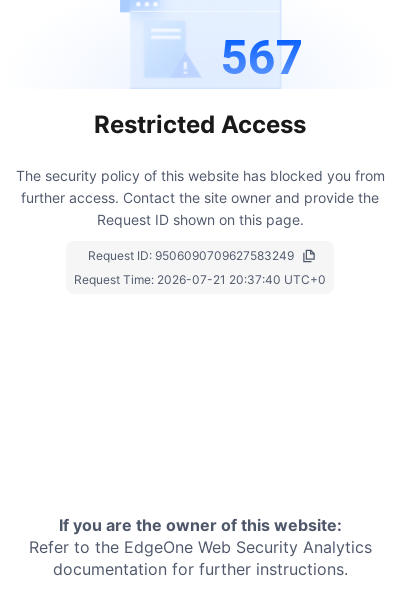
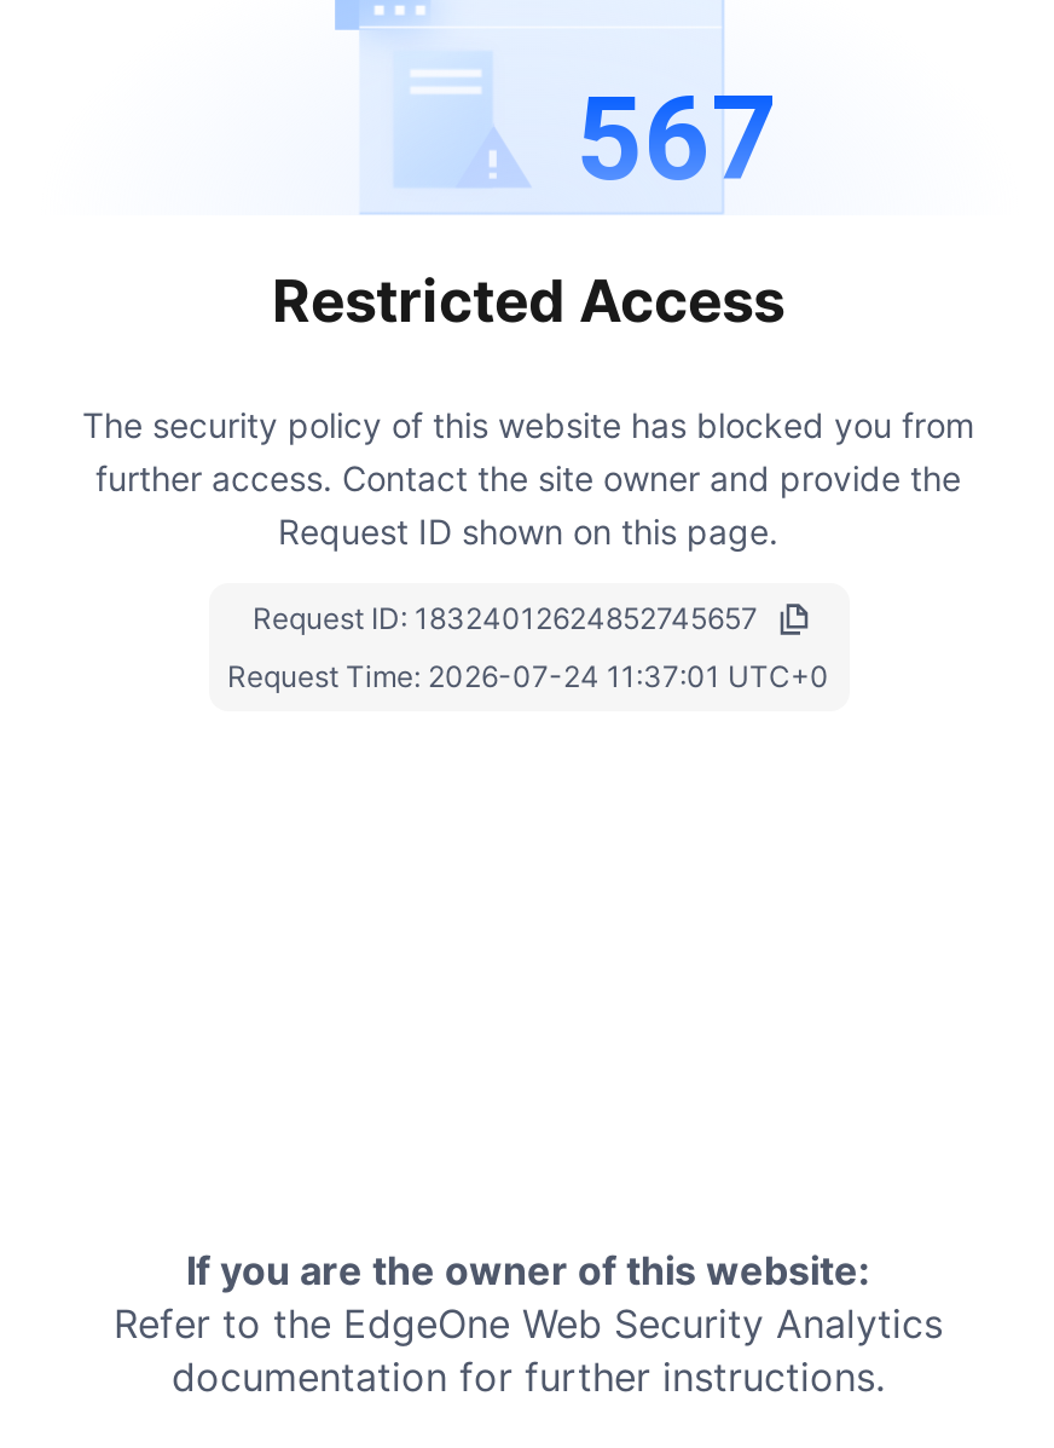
- Request ID: 9506090709627583249
+ Request ID: 18324012624852745657

- Request Time: 2026-07-21 20:37:40 UTC+0
+ Request Time: 2026-07-24 11:37:01 UTC+0
